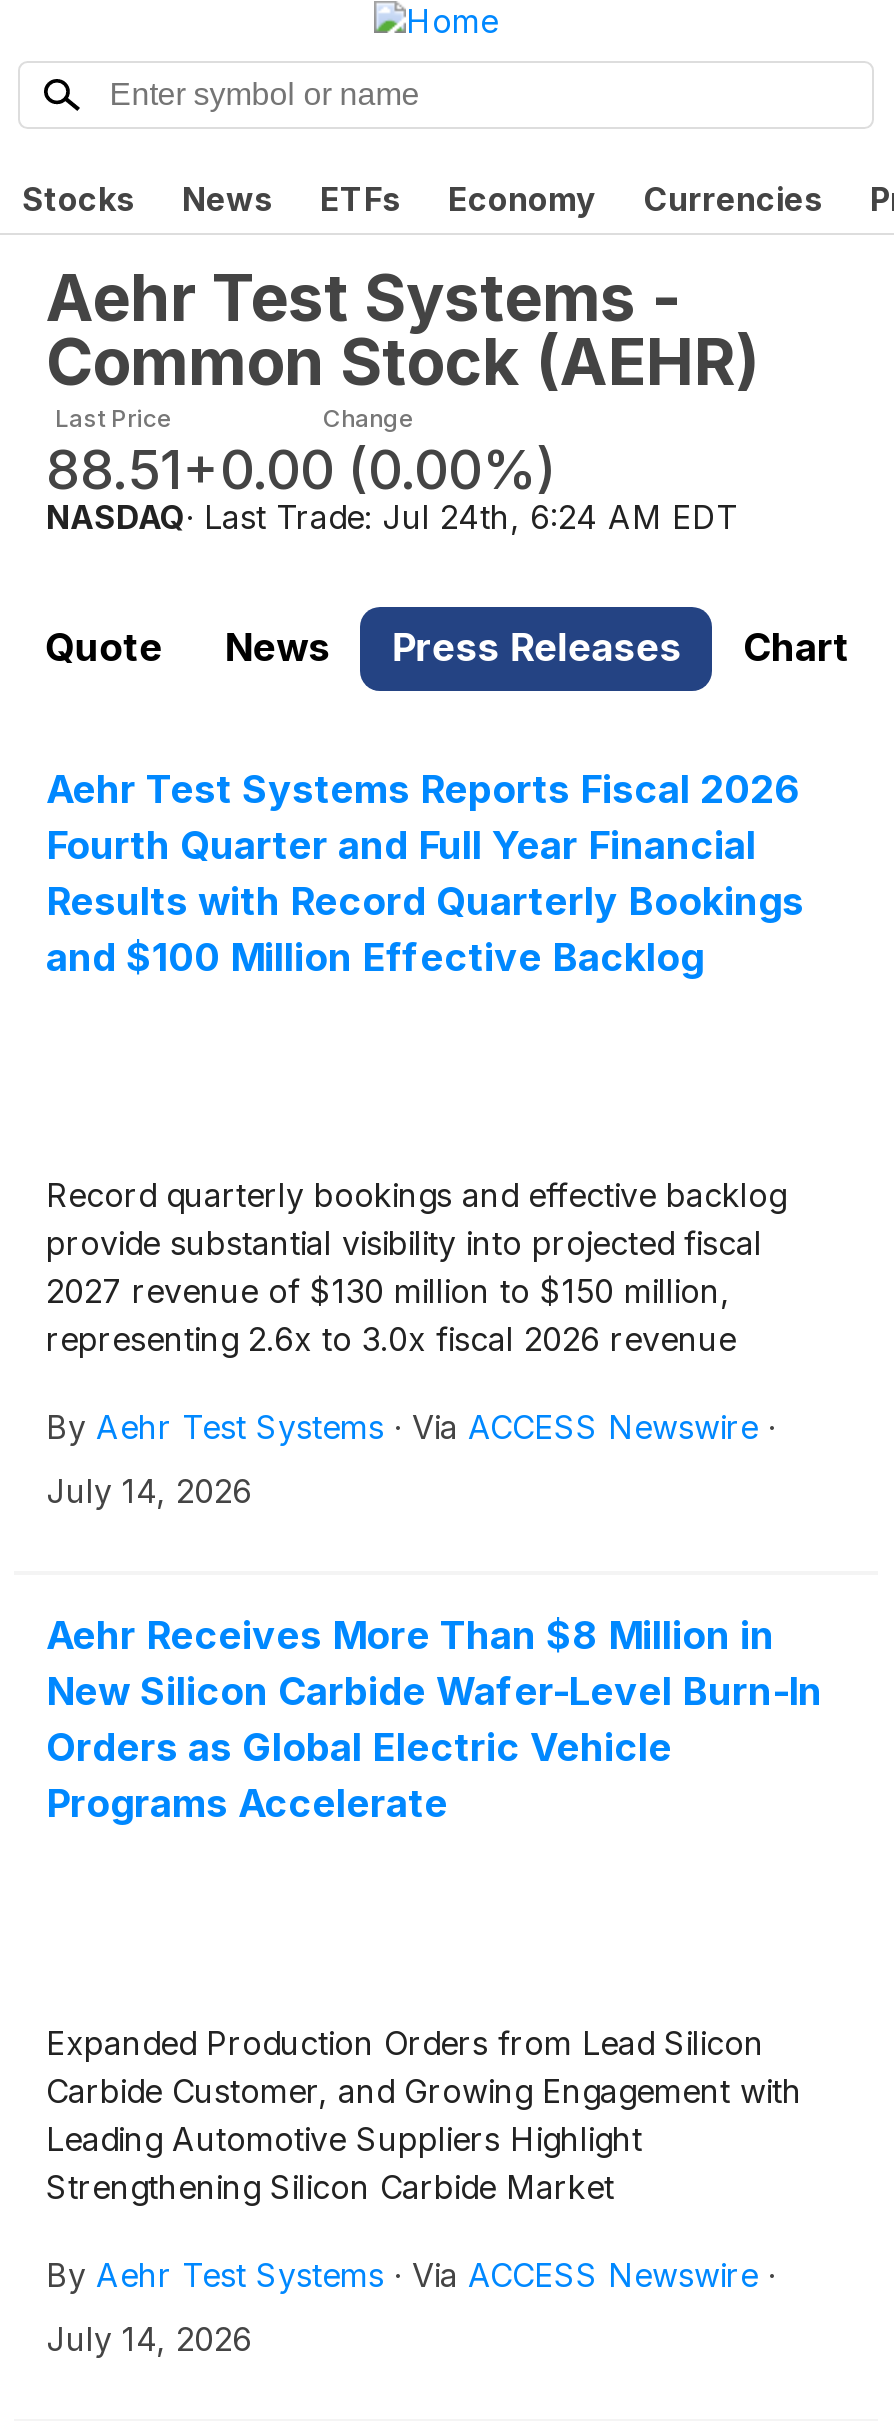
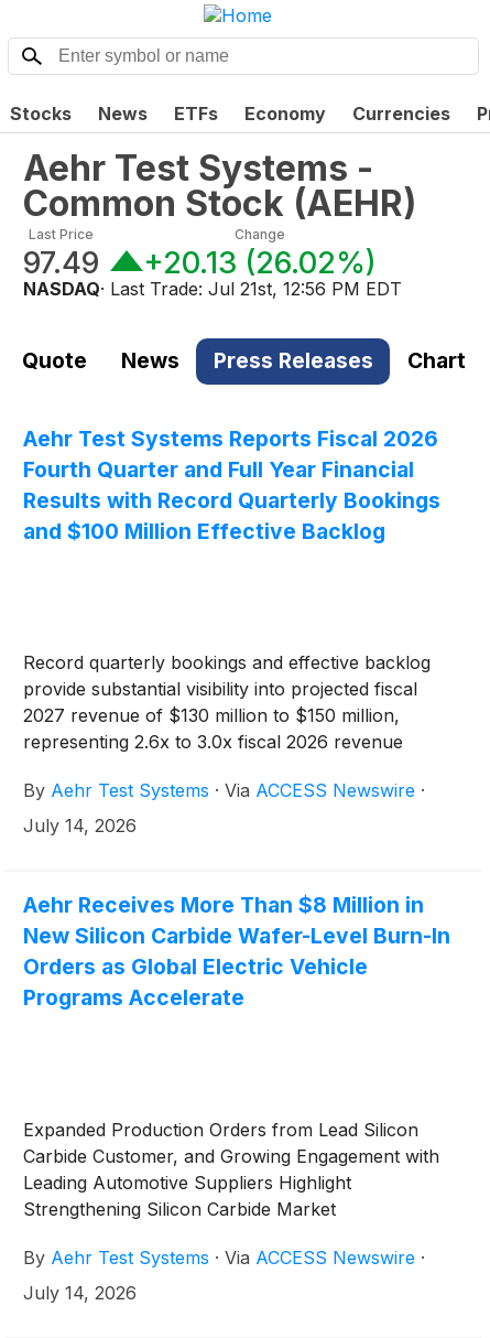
- 88.51
+ 97.49

- +0.00 (0.00%)
+ +20.13 (26.02%)

- NASDAQ · Last Trade: Jul 24th, 6:24 AM EDT
+ NASDAQ · Last Trade: Jul 21st, 12:56 PM EDT
